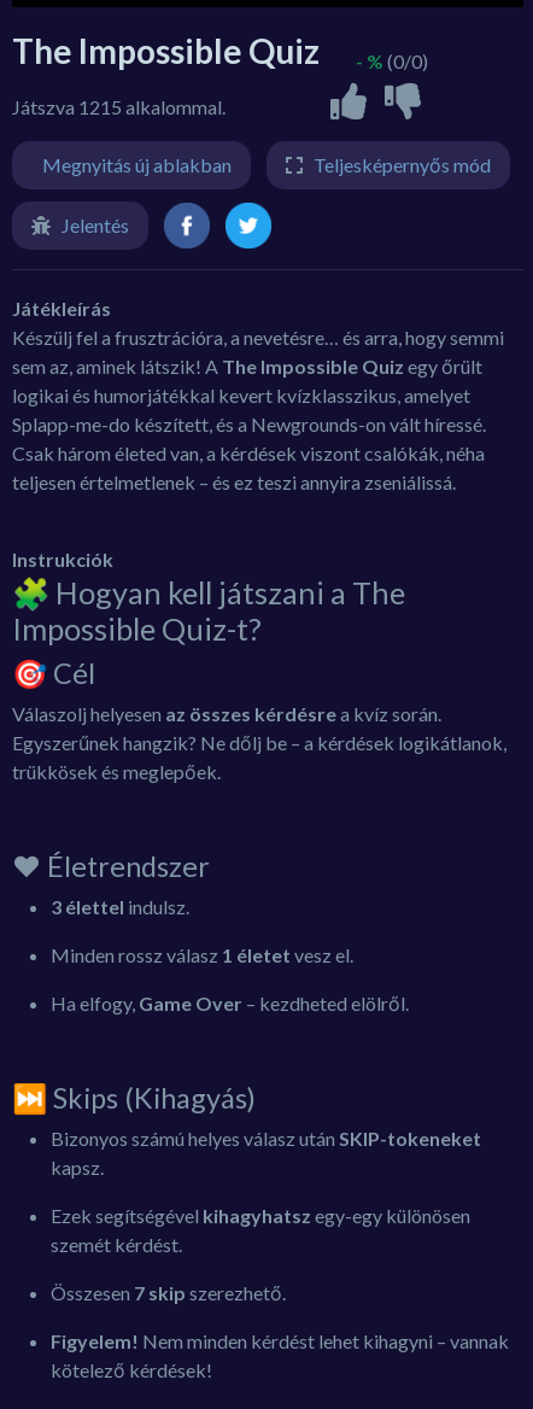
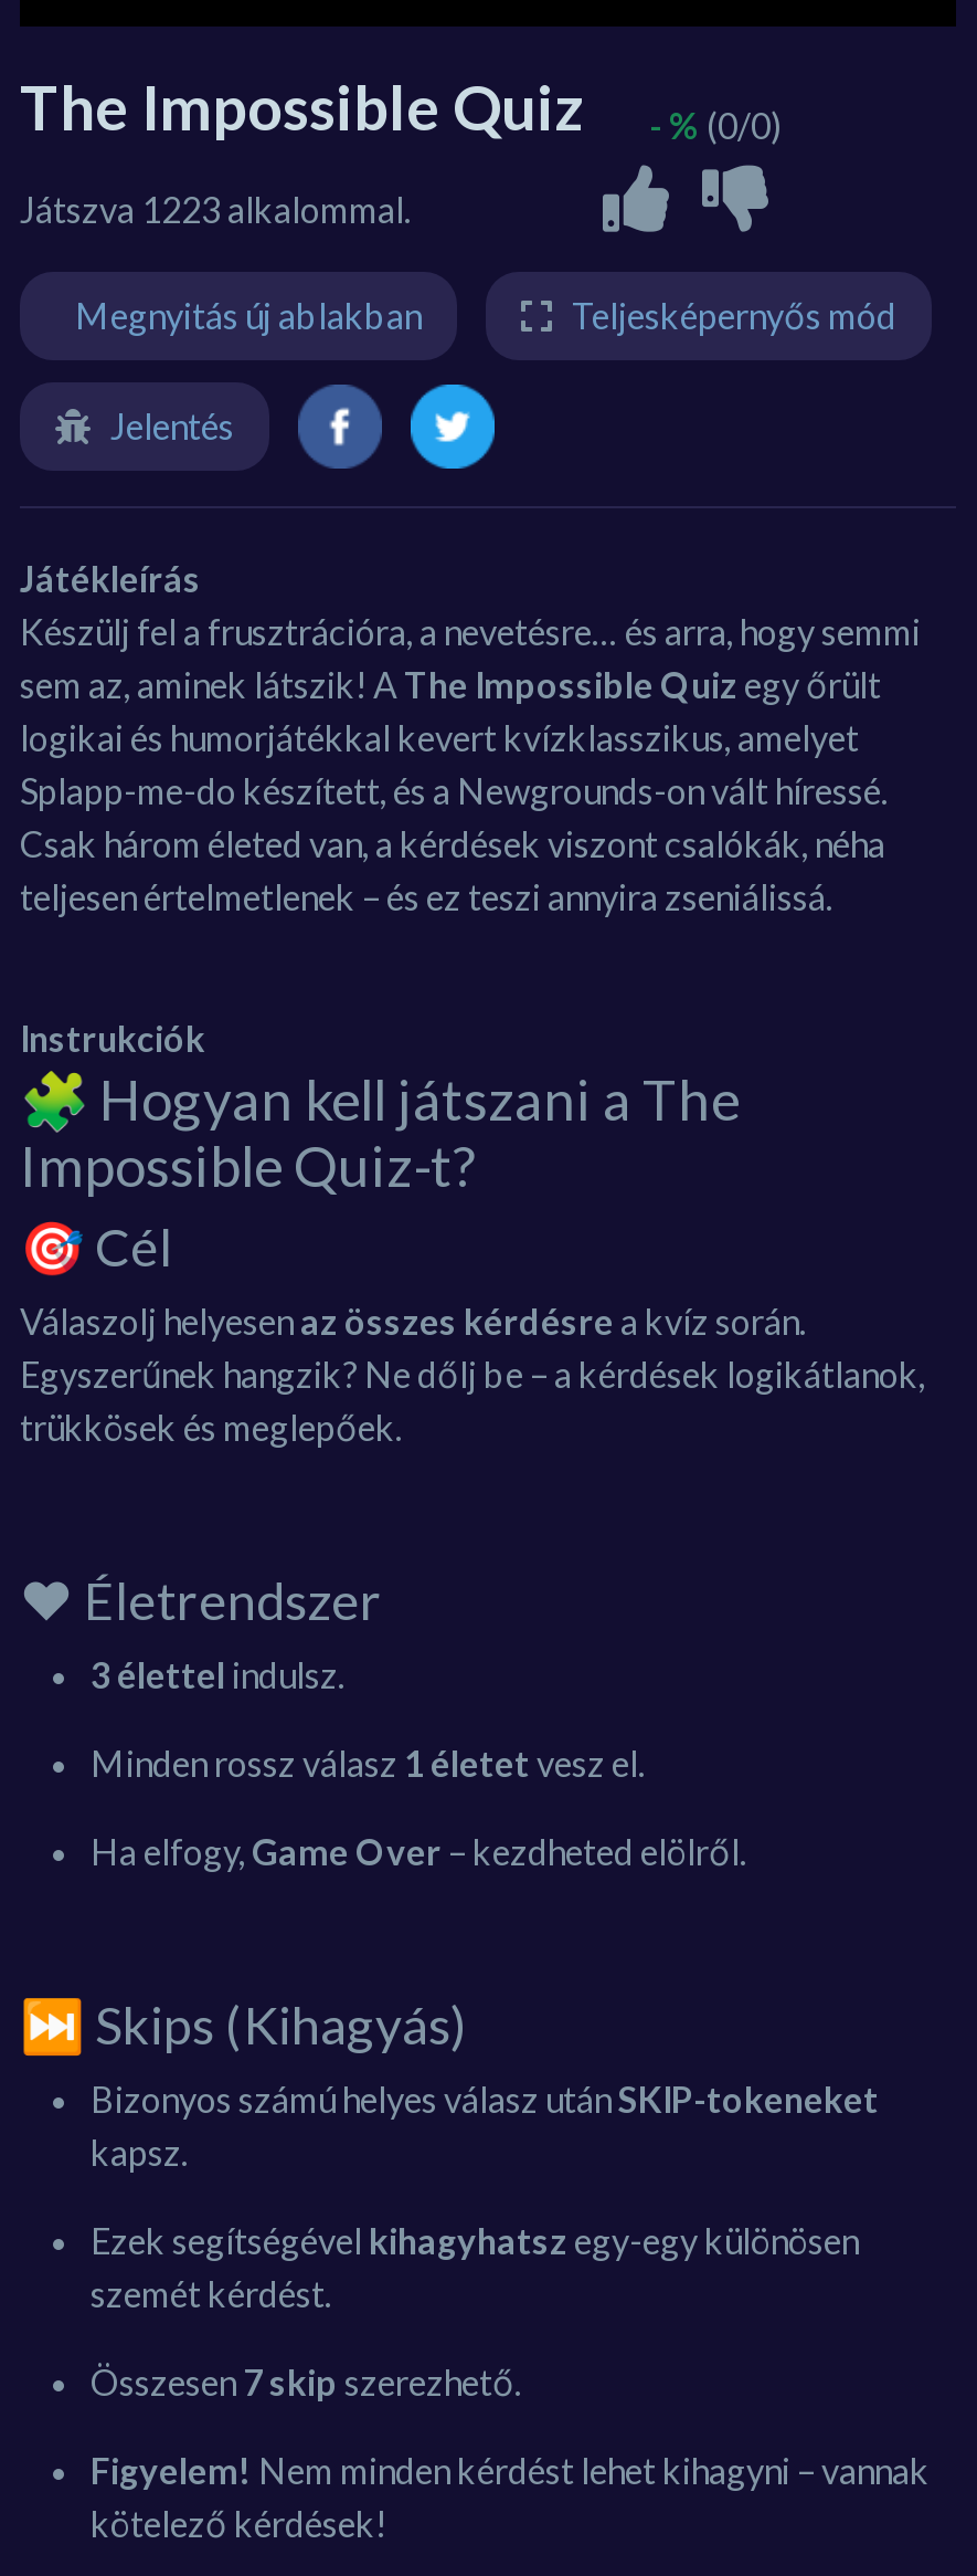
- Játszva 1215 alkalommal.
+ Játszva 1223 alkalommal.
